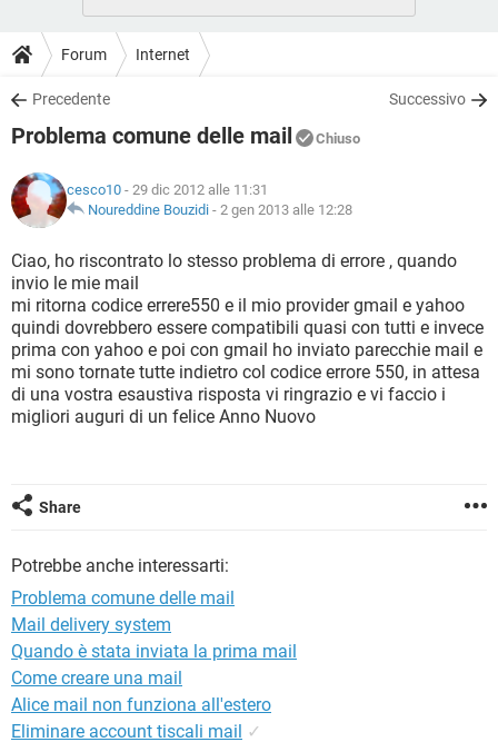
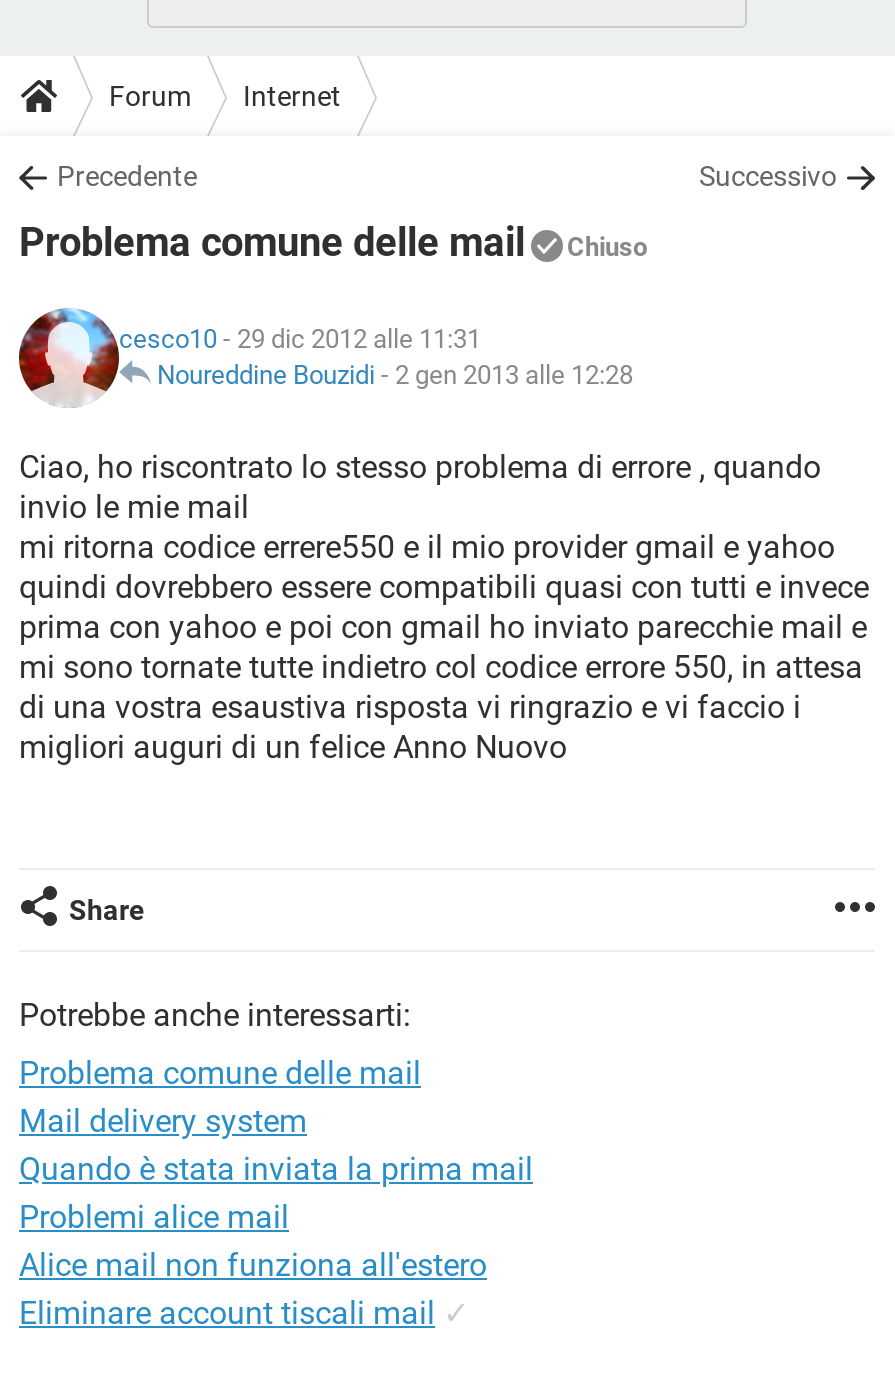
- Come creare una mail
+ Problemi alice mail
